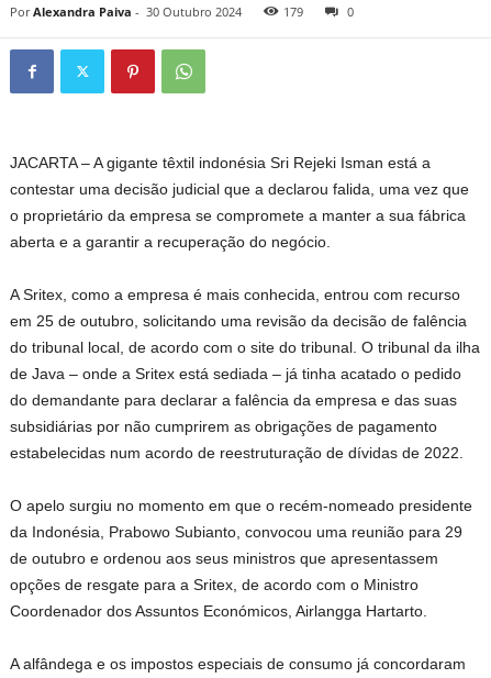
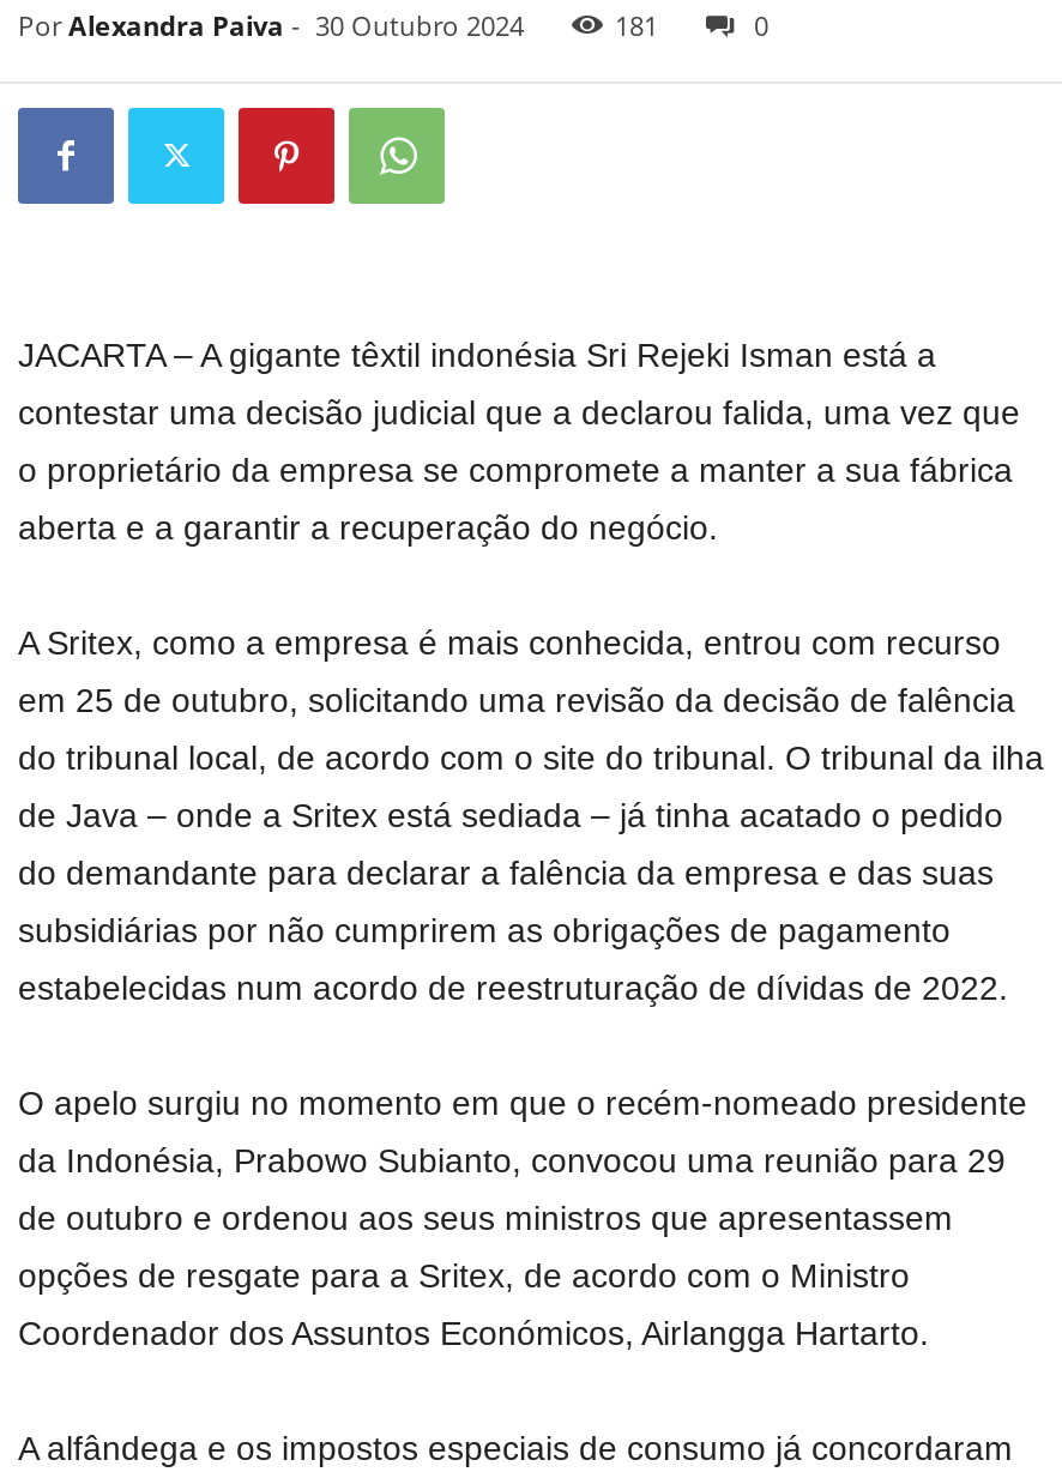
- 179
+ 181
